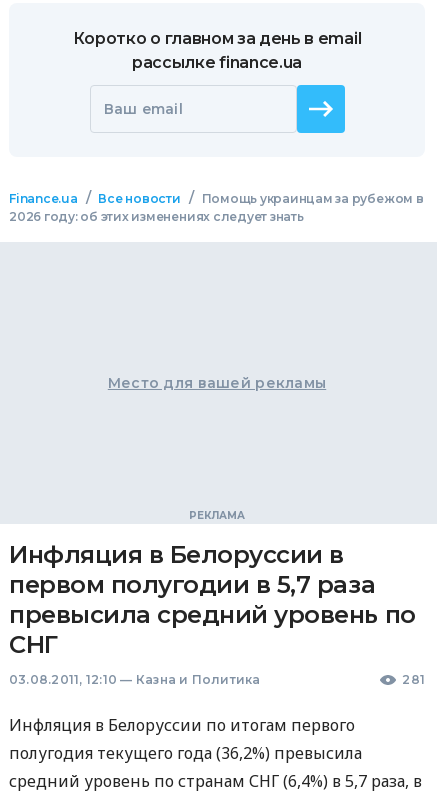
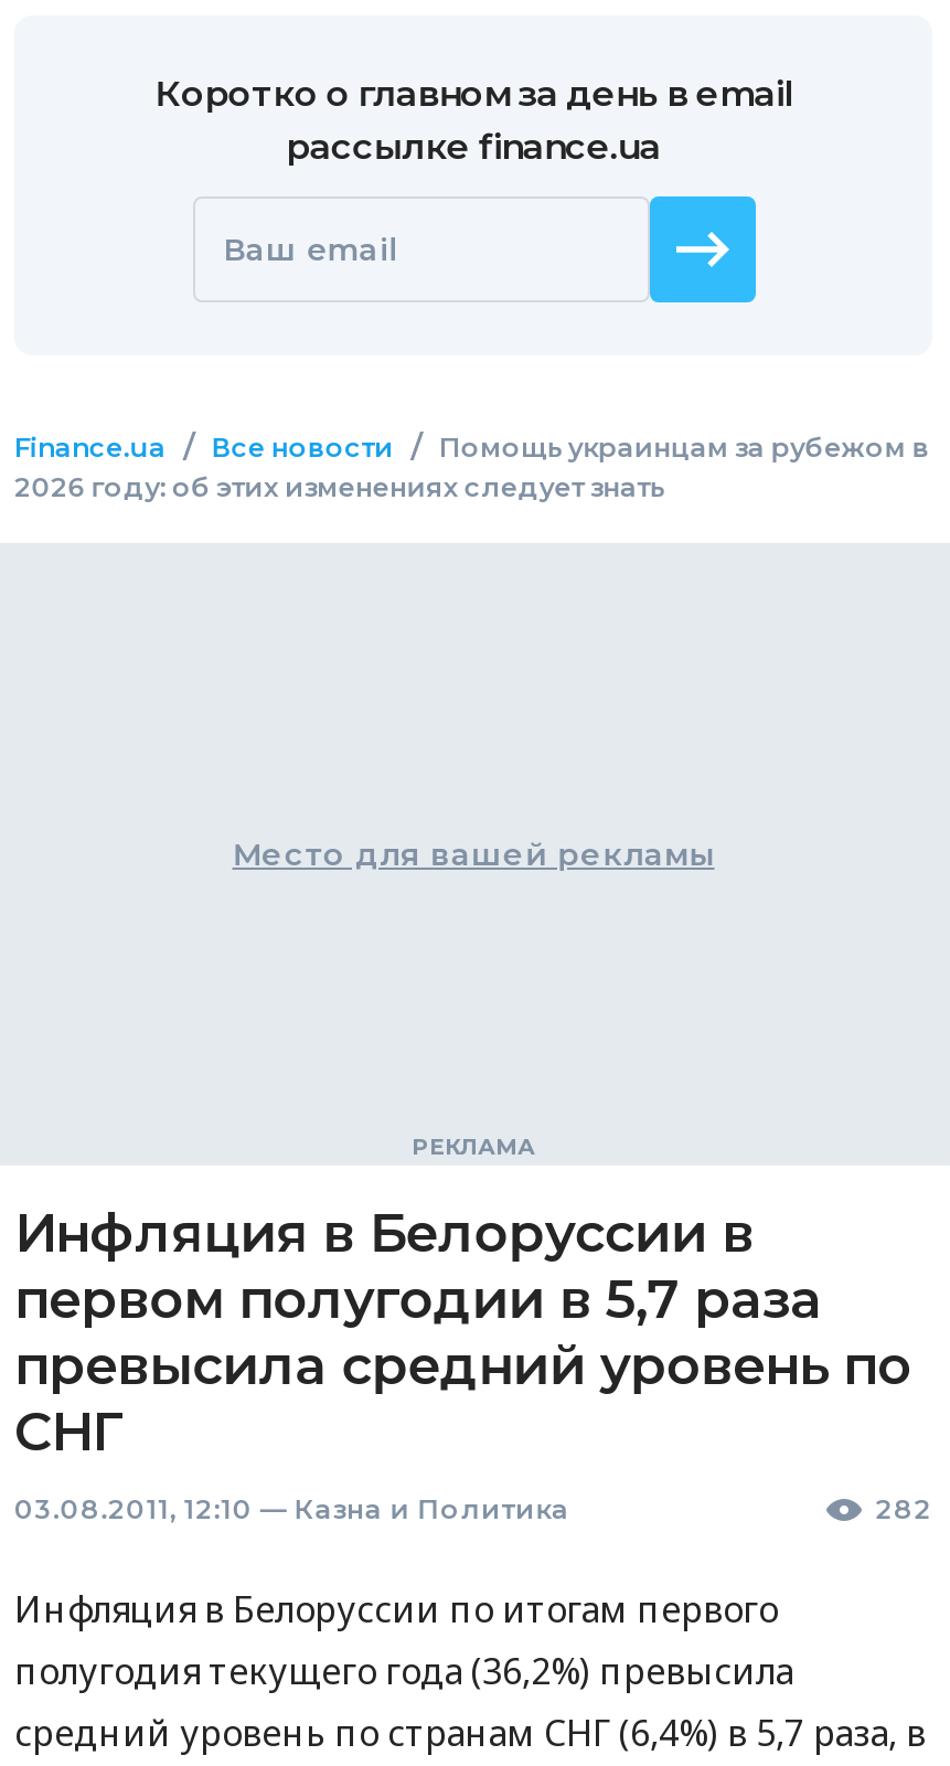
- 281
+ 282
